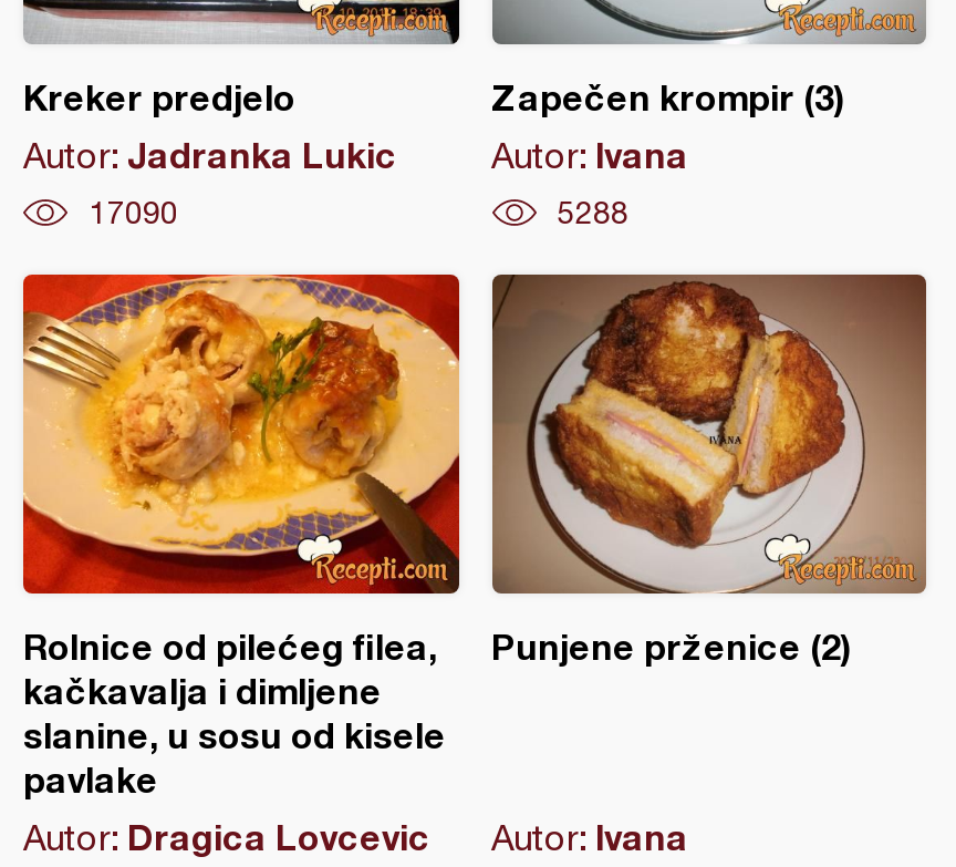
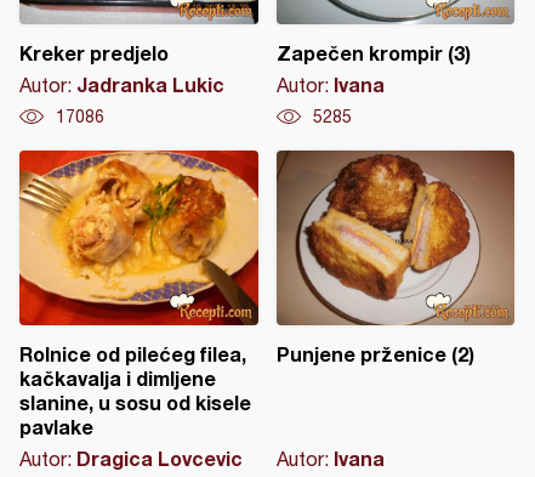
- 17090
+ 17086

- 5288
+ 5285
